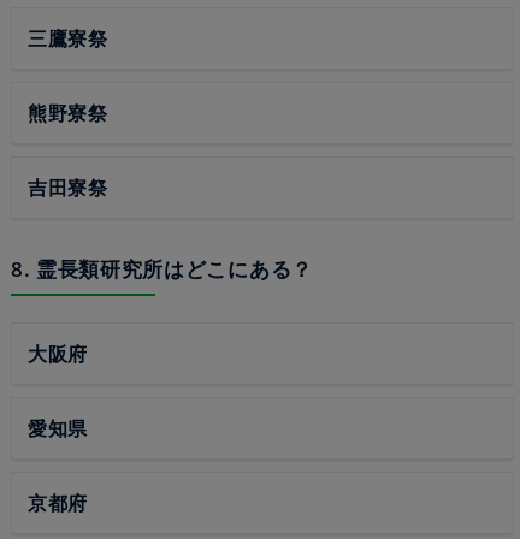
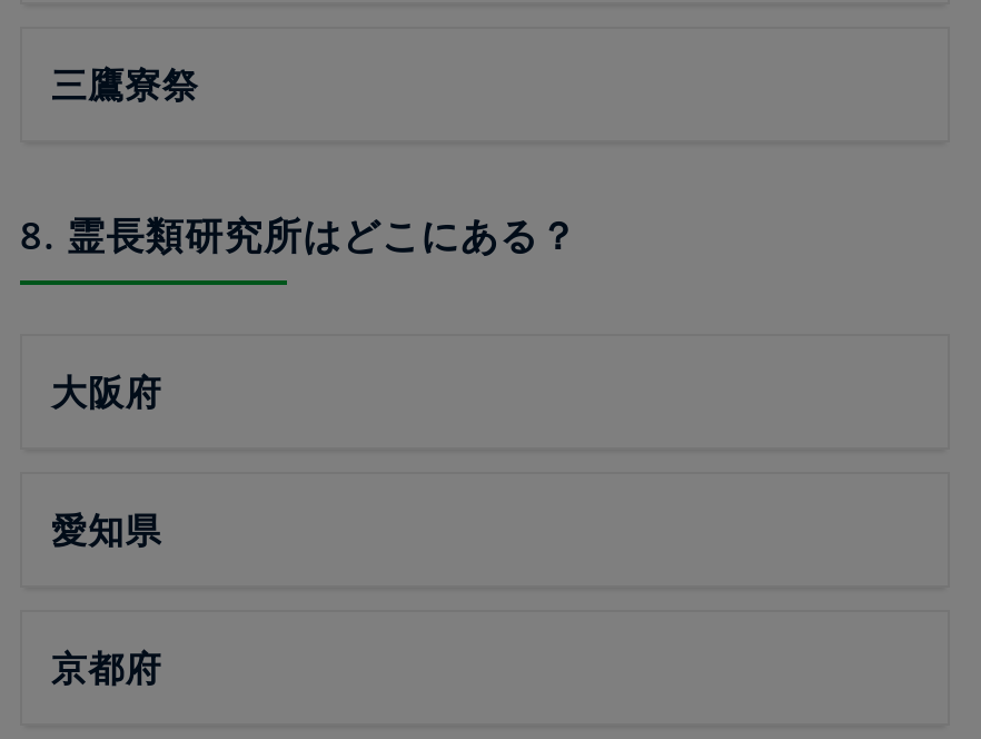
- 熊野寮祭
- 吉田寮祭
